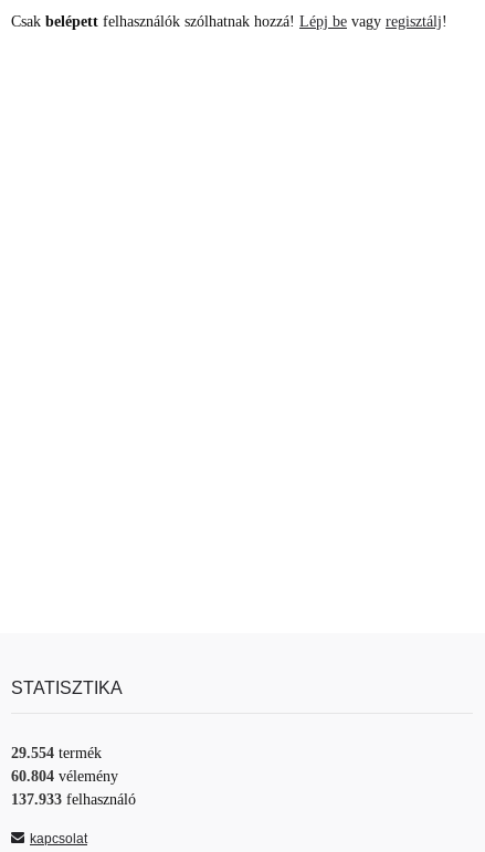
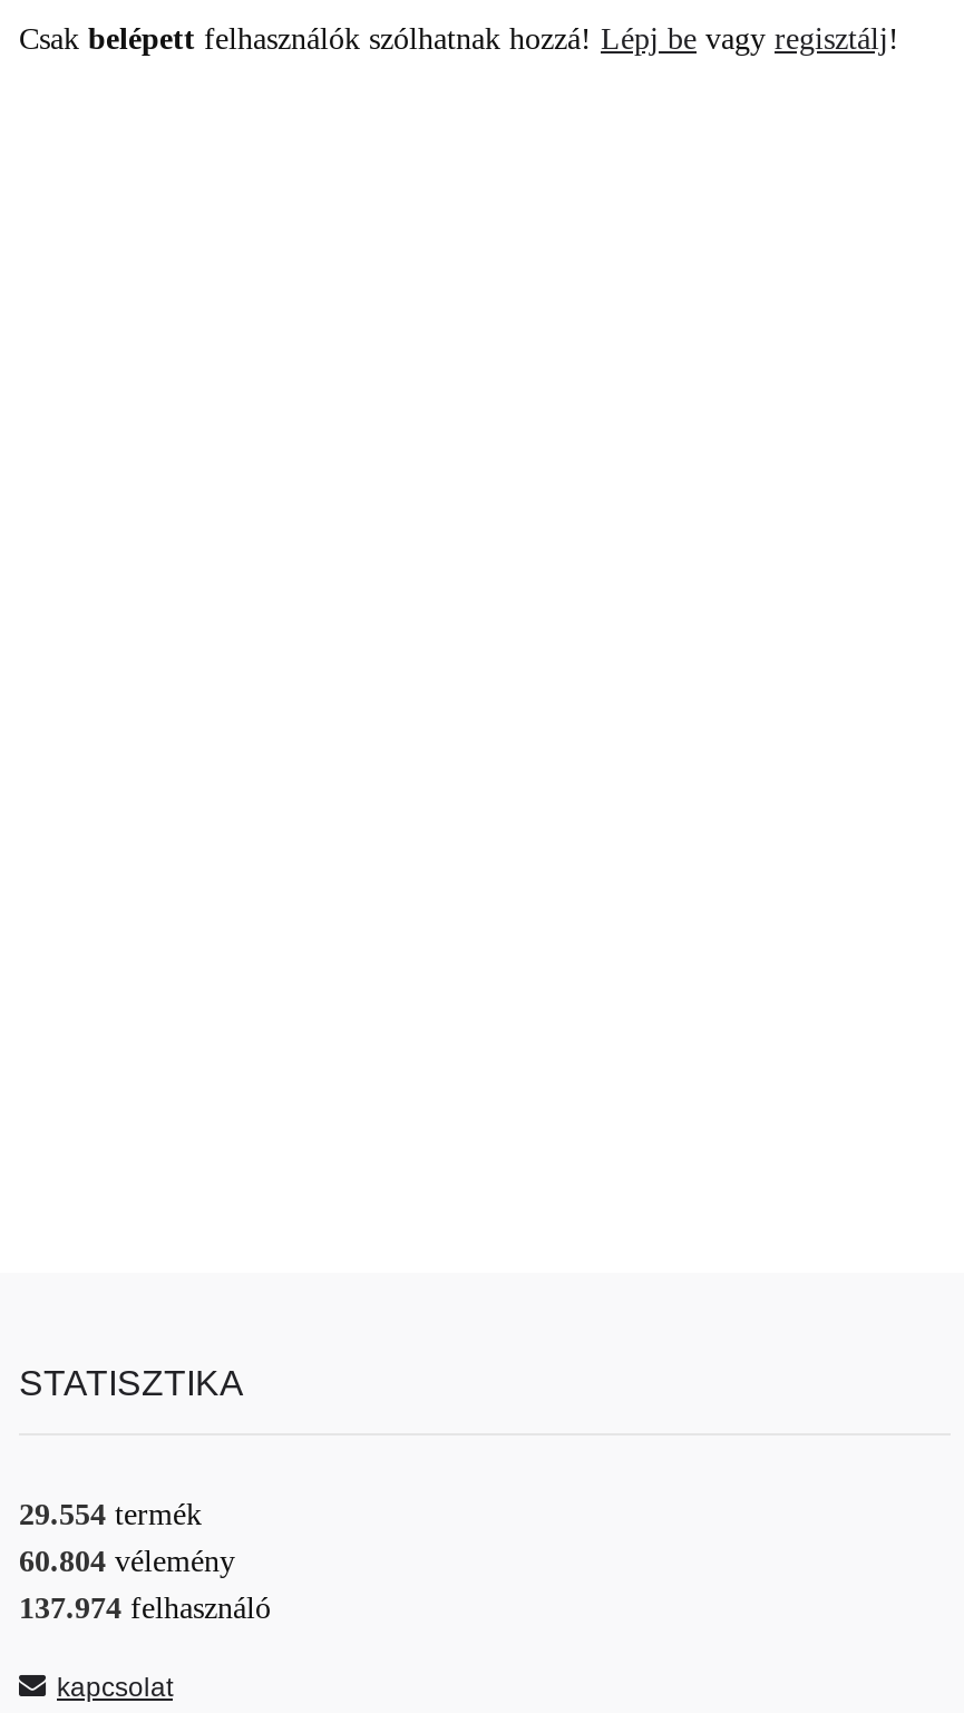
- 137.933 felhasználó
+ 137.974 felhasználó
